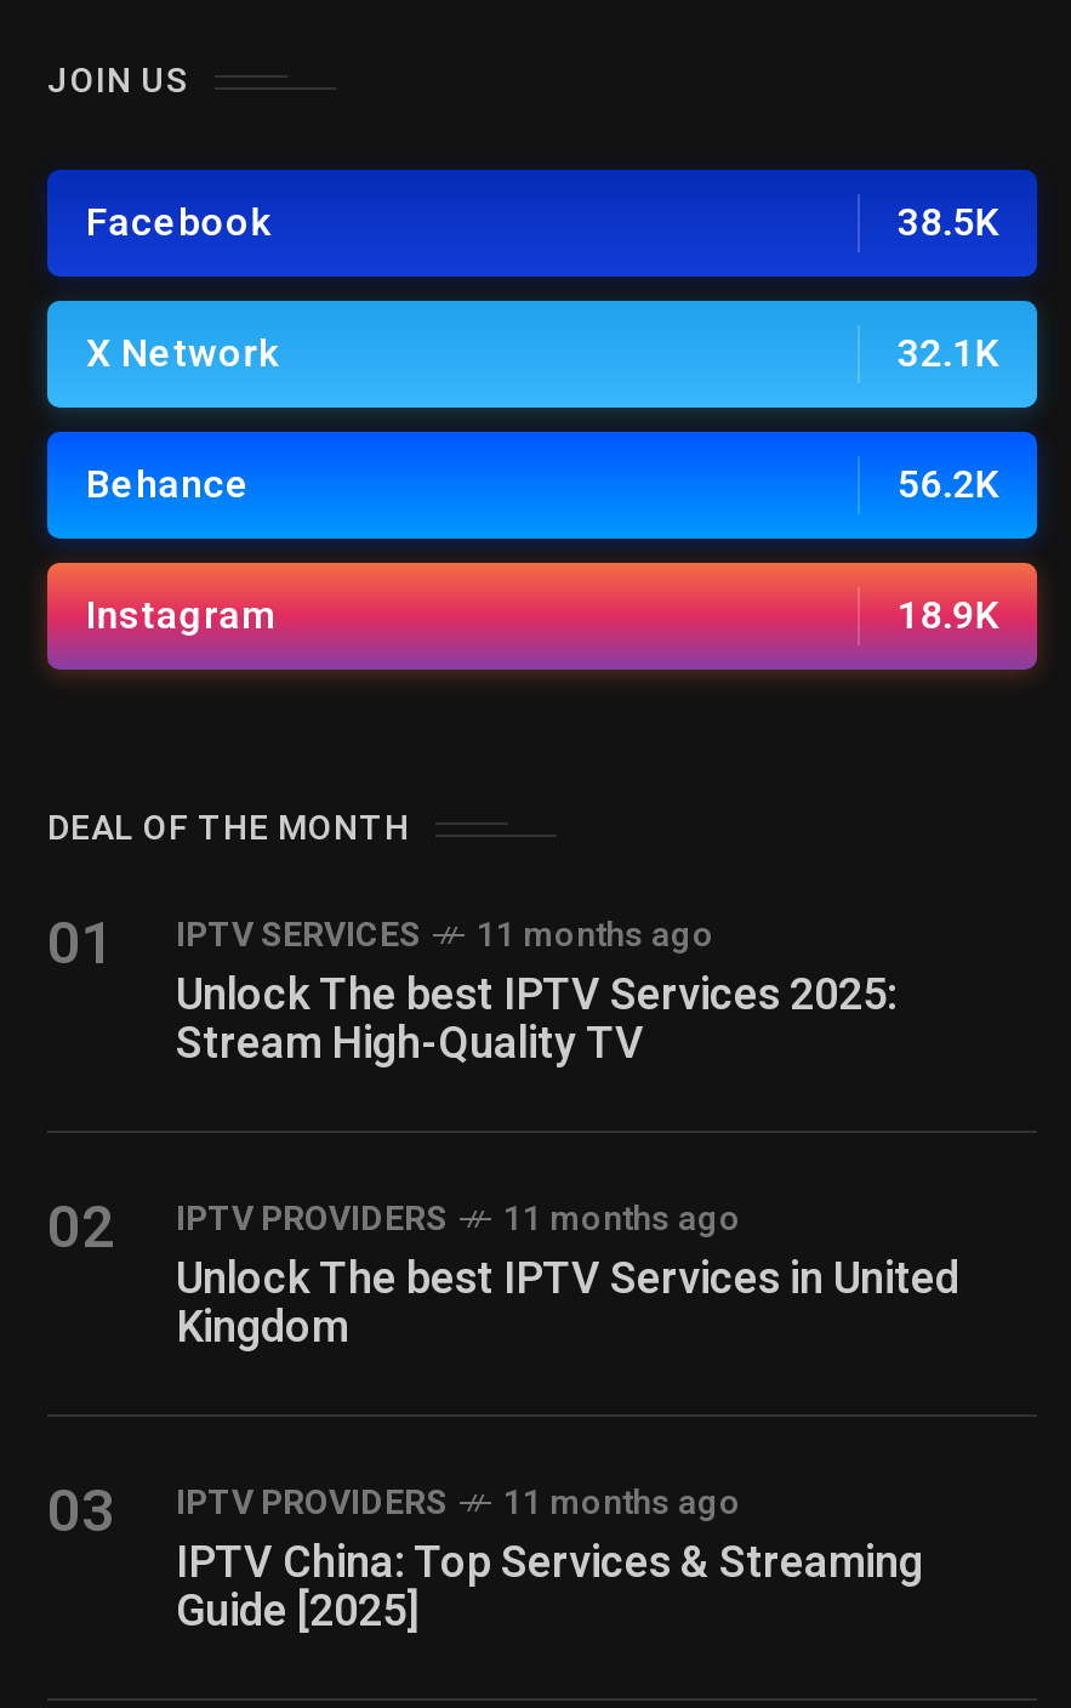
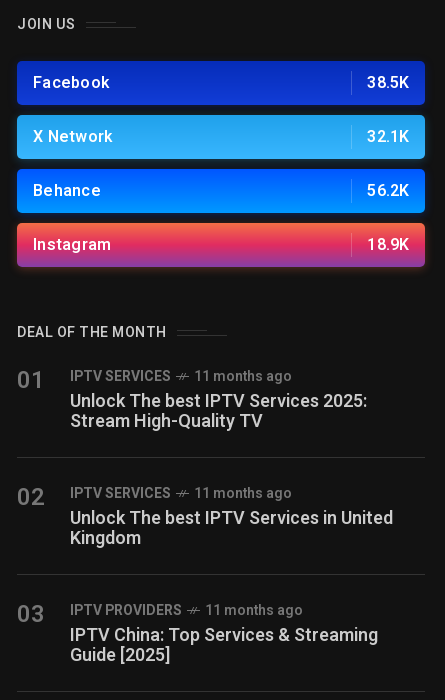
- IPTV PROVIDERS
+ IPTV SERVICES
